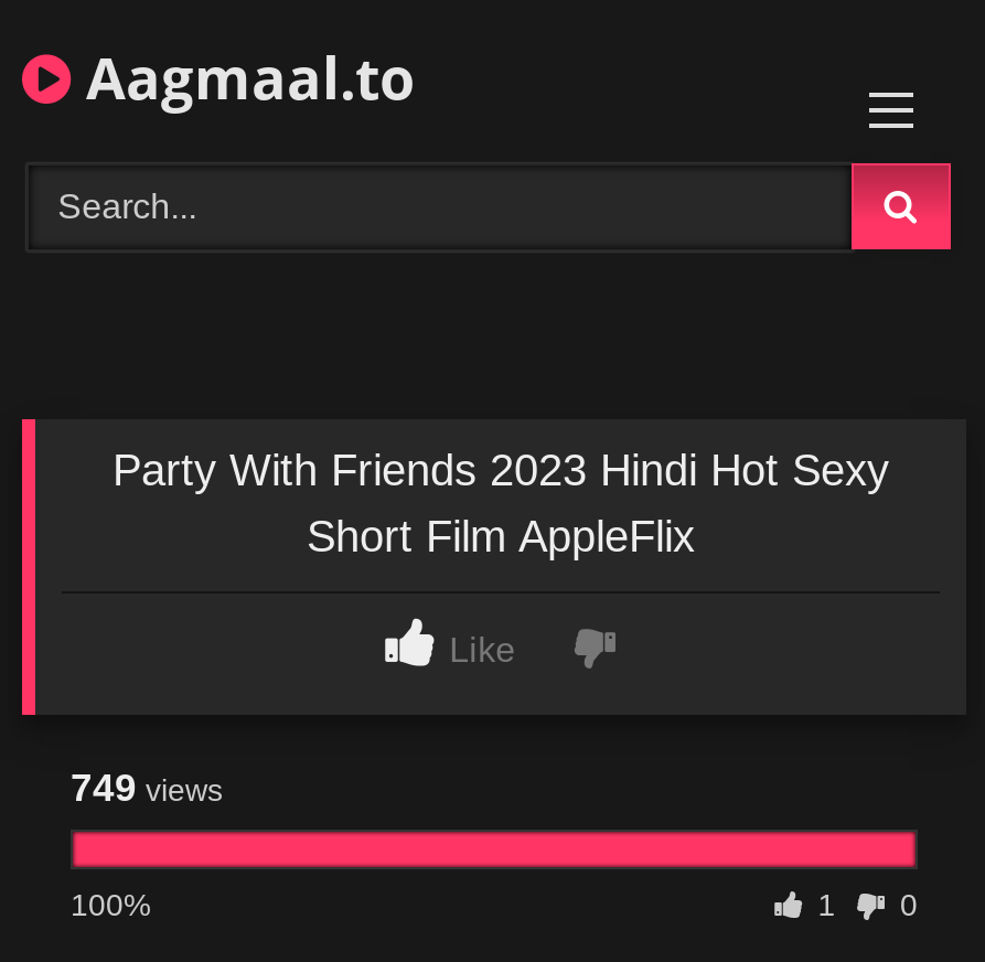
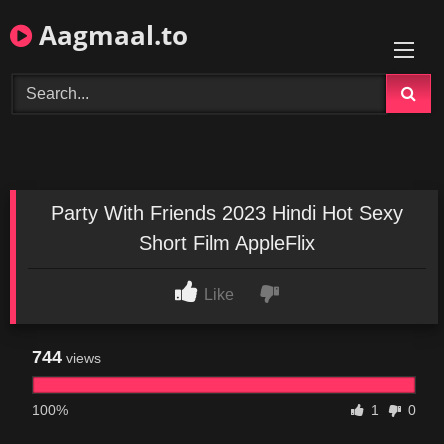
- 749 views
+ 744 views
